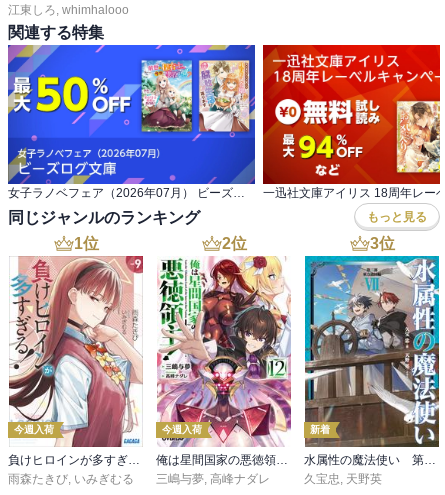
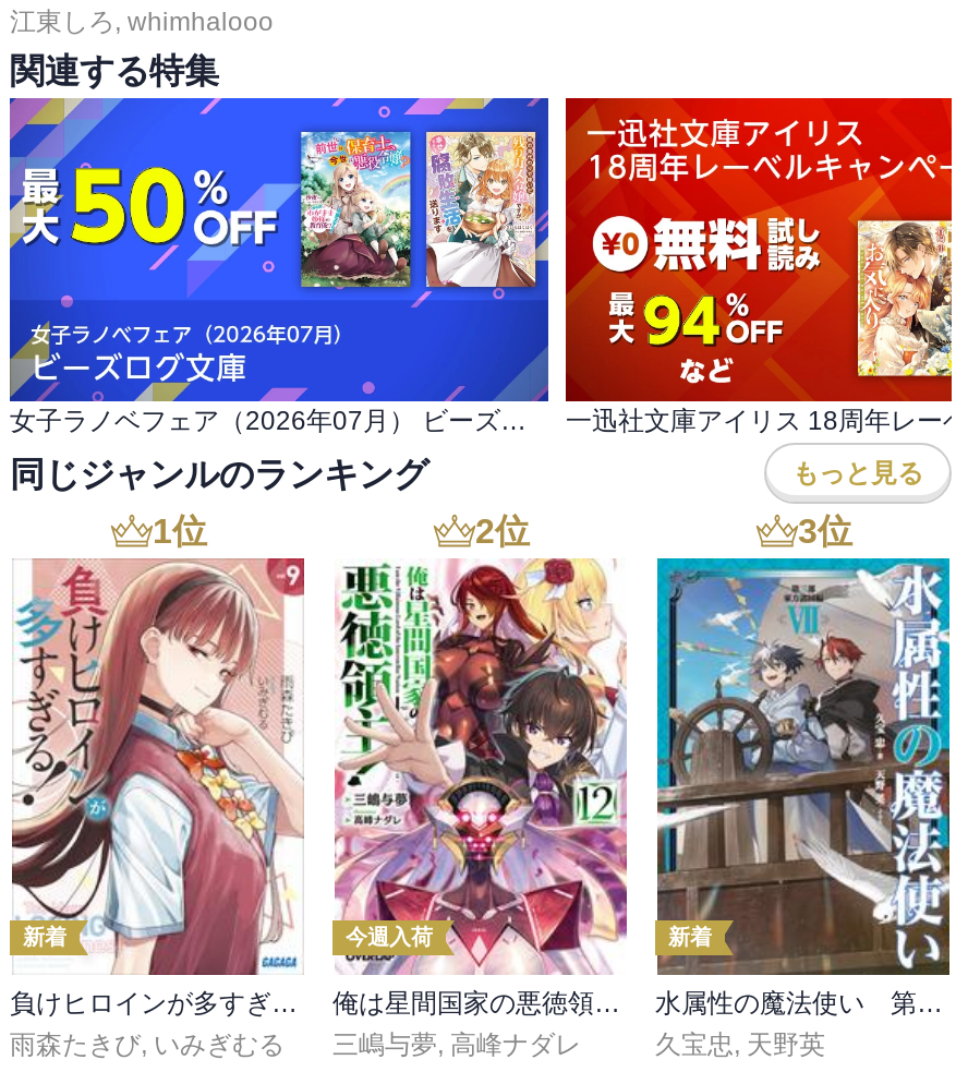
- 今週入荷
+ 新着
